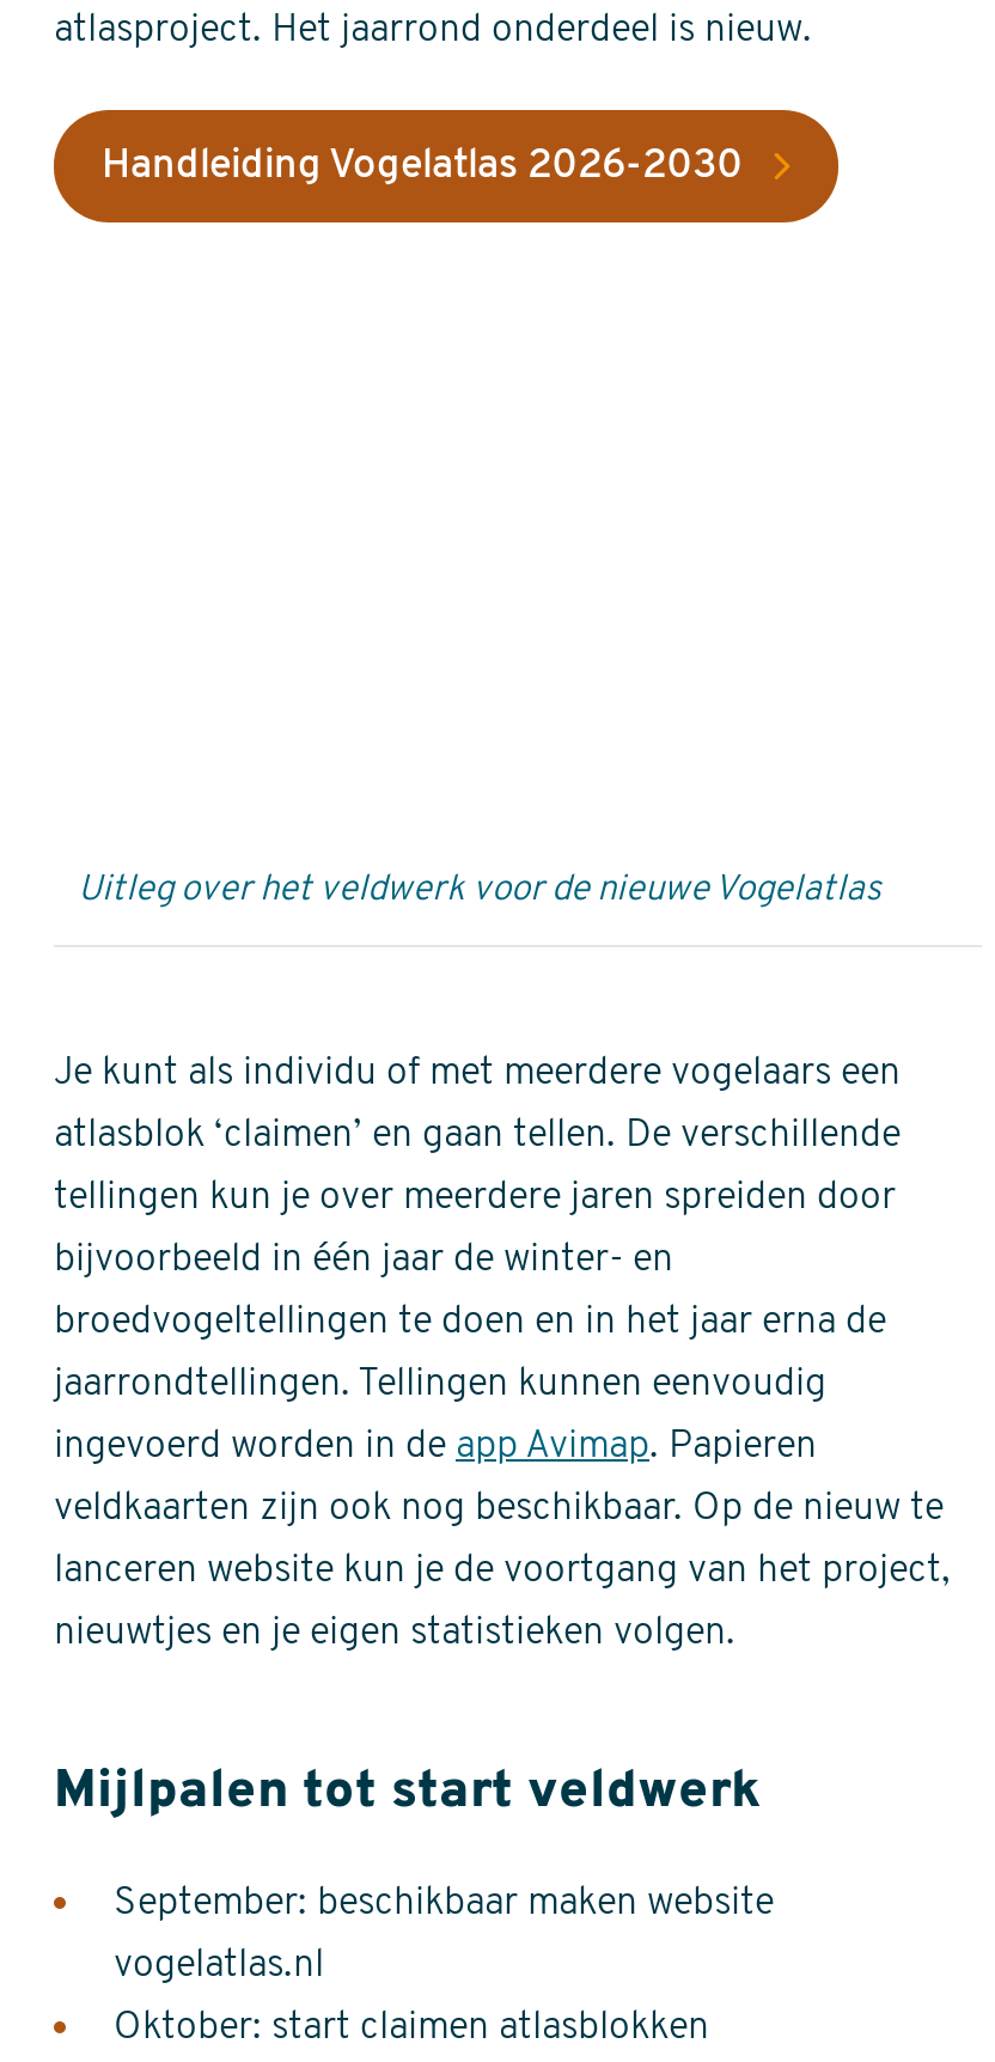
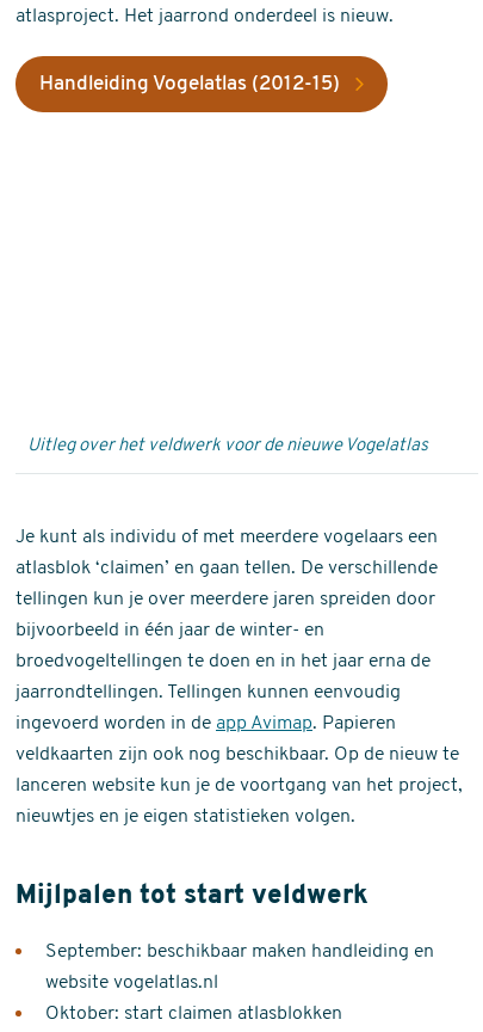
- [image]
- Handleiding Vogelatlas 2026-2030
+ [image]
+ Handleiding Vogelatlas (2012-15)

- September: beschikbaar maken website
+ September: beschikbaar maken handleiding en

- vogelatlas.nl
+ website vogelatlas.nl
